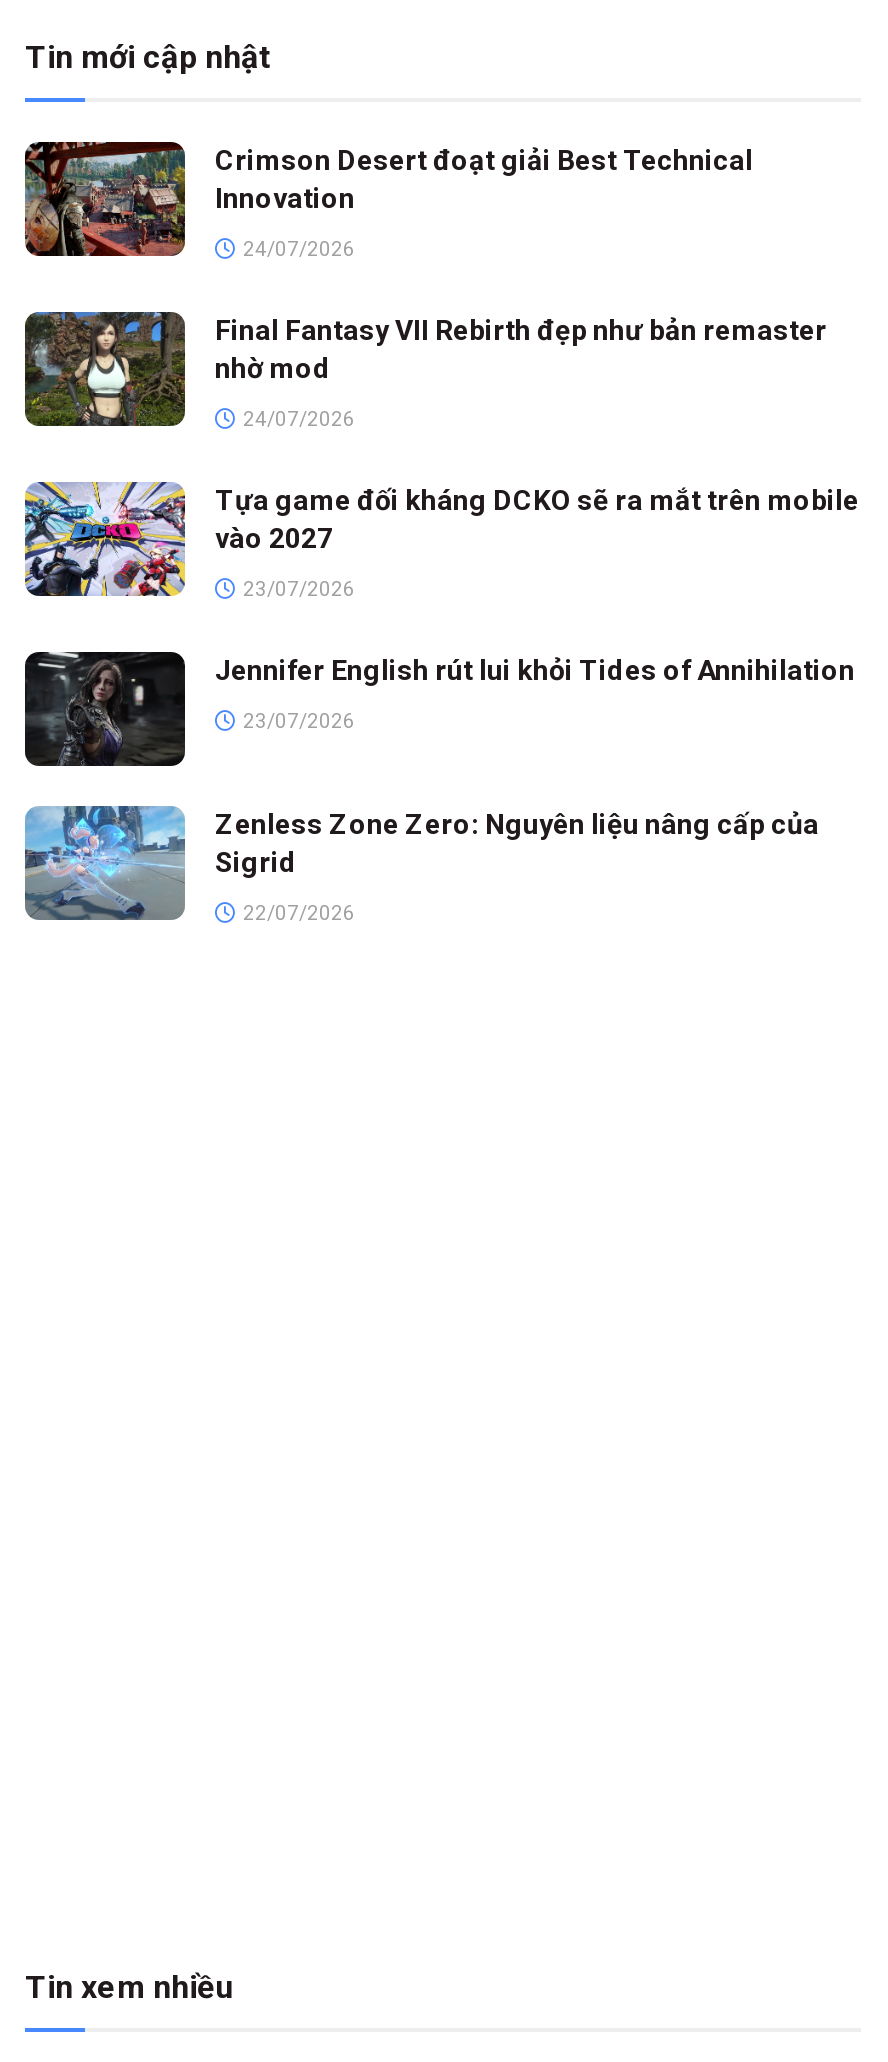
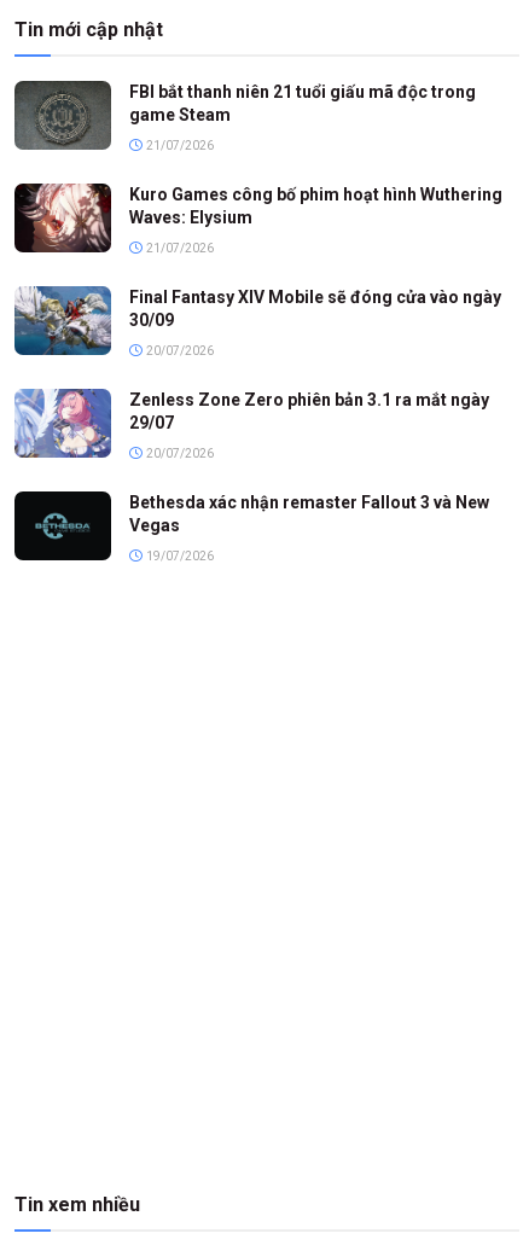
- [image]
- Crimson Desert đoạt giải Best Technical
- Innovation
+ [image]
+ FBI bắt thanh niên 21 tuổi giấu mã độc trong
+ game Steam

- 24/07/2026
+ 21/07/2026

- [image]
- Final Fantasy VII Rebirth đẹp như bản remaster
- nhờ mod
+ [image]
+ Kuro Games công bố phim hoạt hình Wuthering
+ Waves: Elysium

- 24/07/2026
+ 21/07/2026

- [image]
- Tựa game đối kháng DCKO sẽ ra mắt trên mobile
- vào 2027
+ [image]
+ Final Fantasy XIV Mobile sẽ đóng cửa vào ngày
+ 30/09

- 23/07/2026
+ 20/07/2026

- [image]
- Jennifer English rút lui khỏi Tides of Annihilation
+ [image]
+ Zenless Zone Zero phiên bản 3.1 ra mắt ngày
+ 29/07

- 23/07/2026
+ 20/07/2026

- [image]
- Zenless Zone Zero: Nguyên liệu nâng cấp của
- Sigrid
+ [image]
+ Bethesda xác nhận remaster Fallout 3 và New
+ Vegas

- 22/07/2026
+ 19/07/2026
